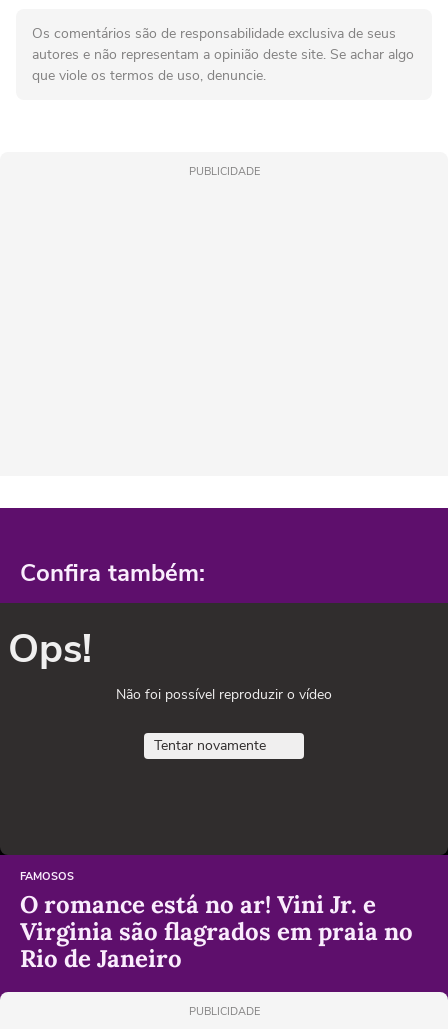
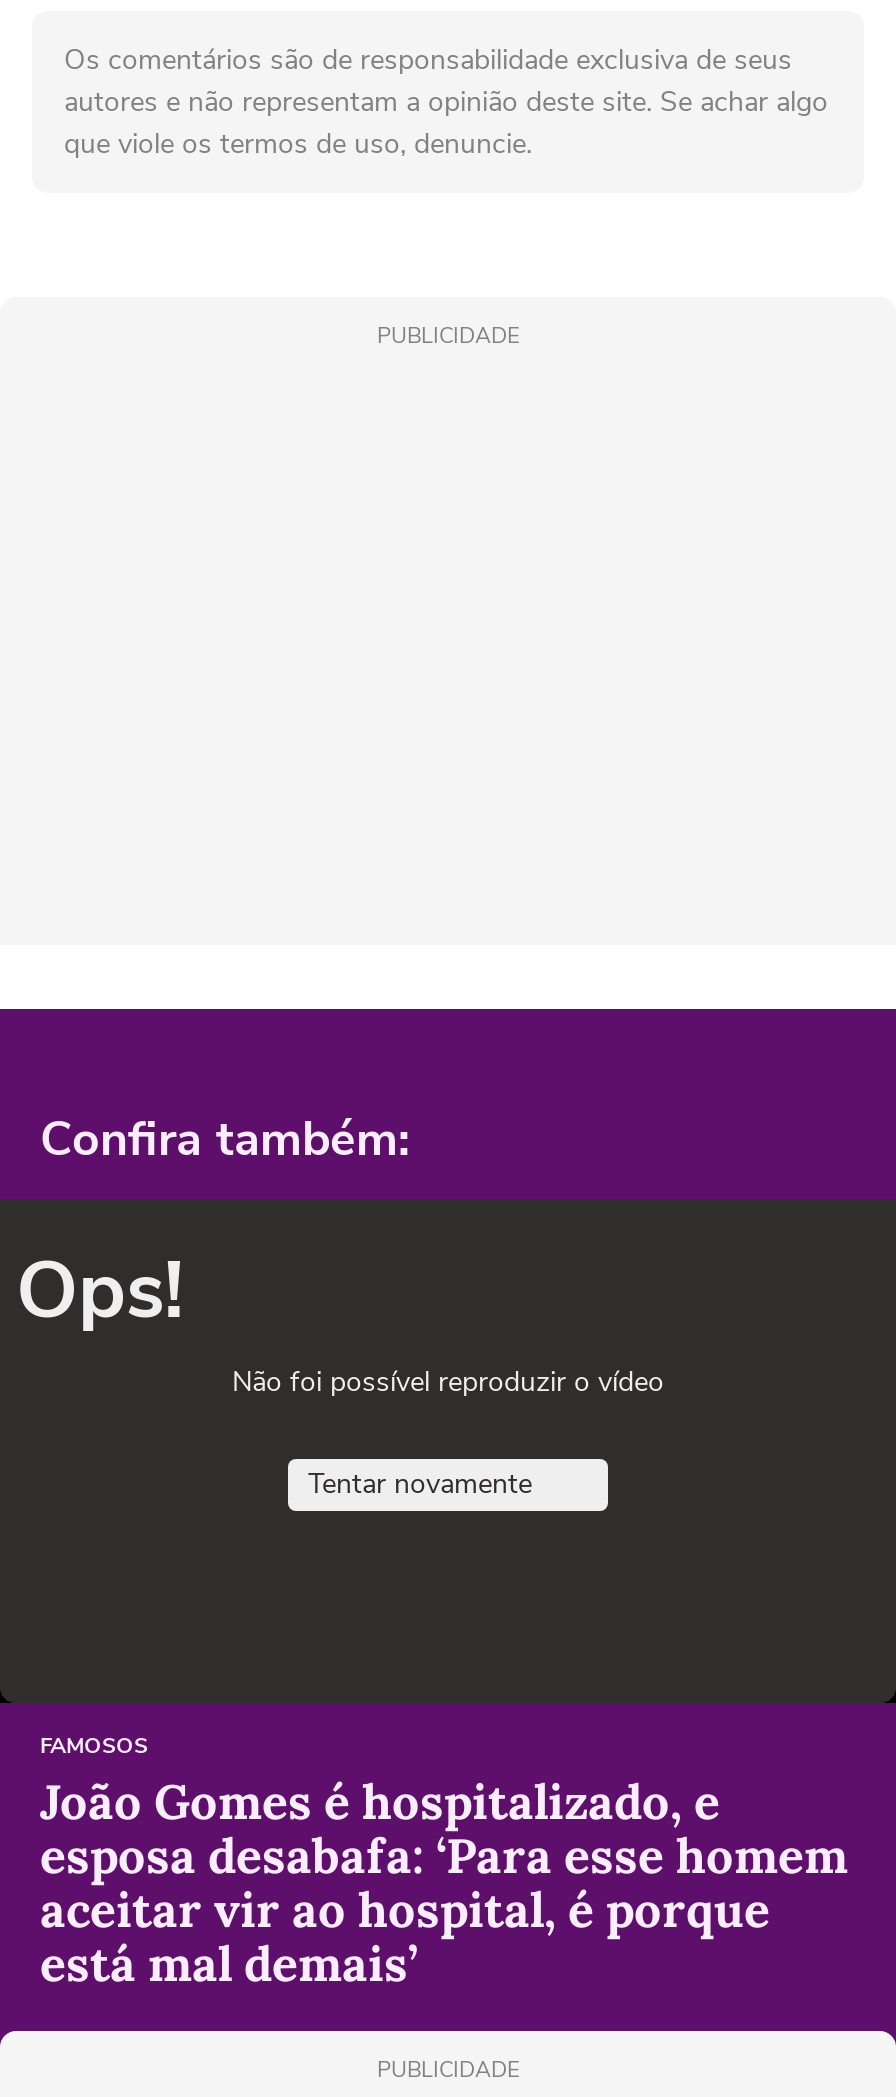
- O romance está no ar! Vini Jr. e
- Virginia são flagrados em praia no
- Rio de Janeiro
+ João Gomes é hospitalizado, e
+ esposa desabafa: ‘Para esse homem
+ aceitar vir ao hospital, é porque
+ está mal demais’
